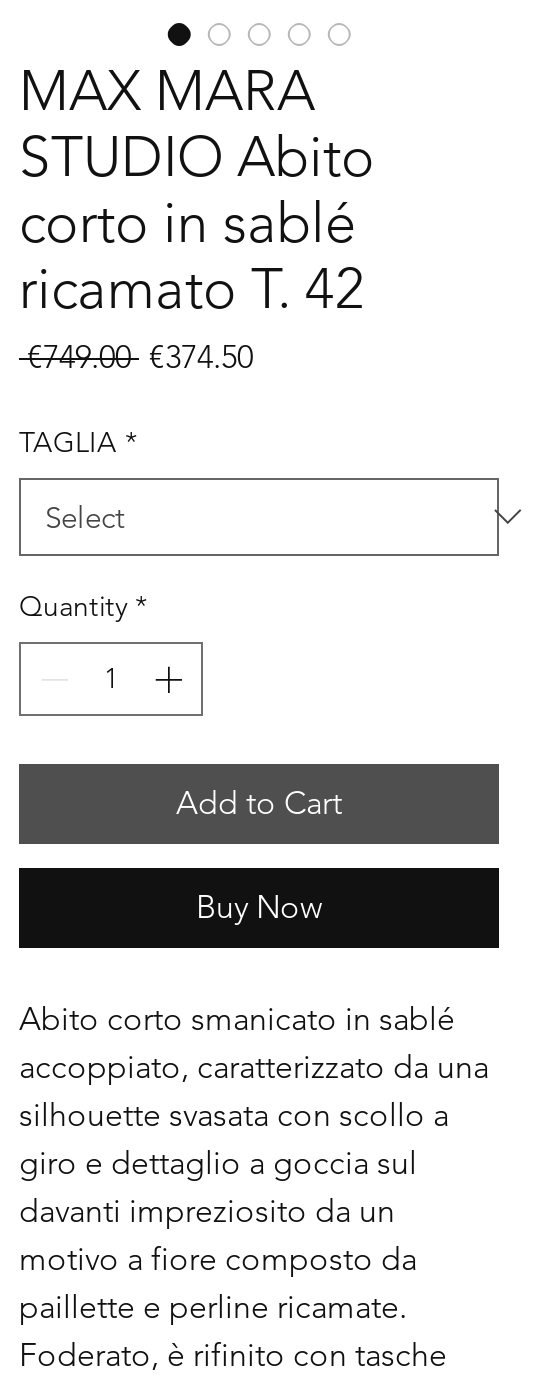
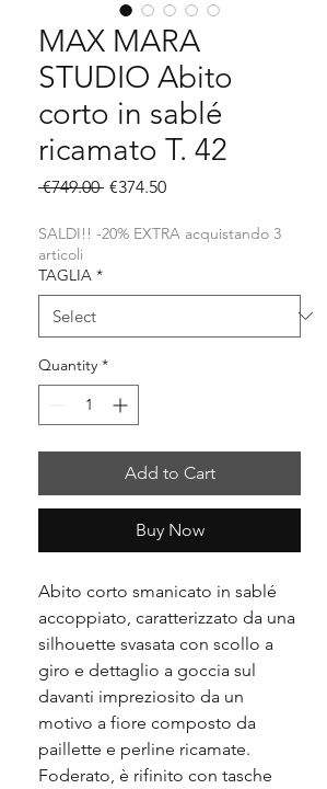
+ SALDI!! -20% EXTRA acquistando 3
+ articoli
